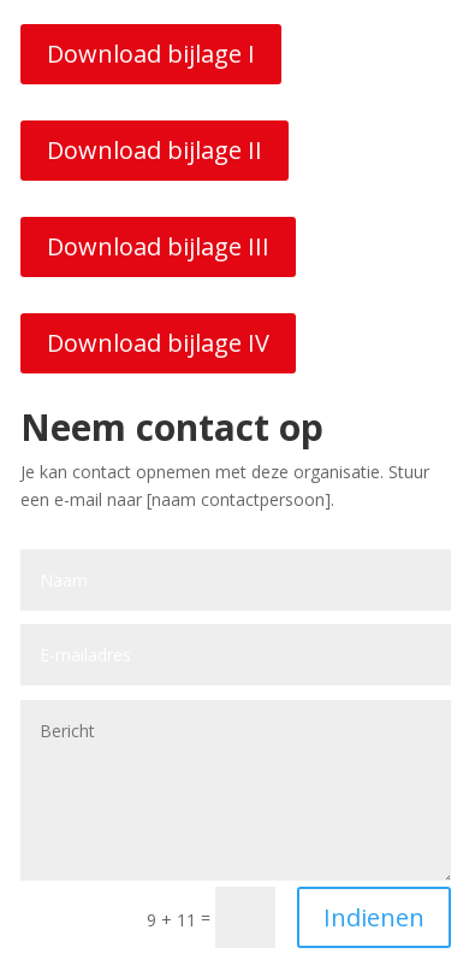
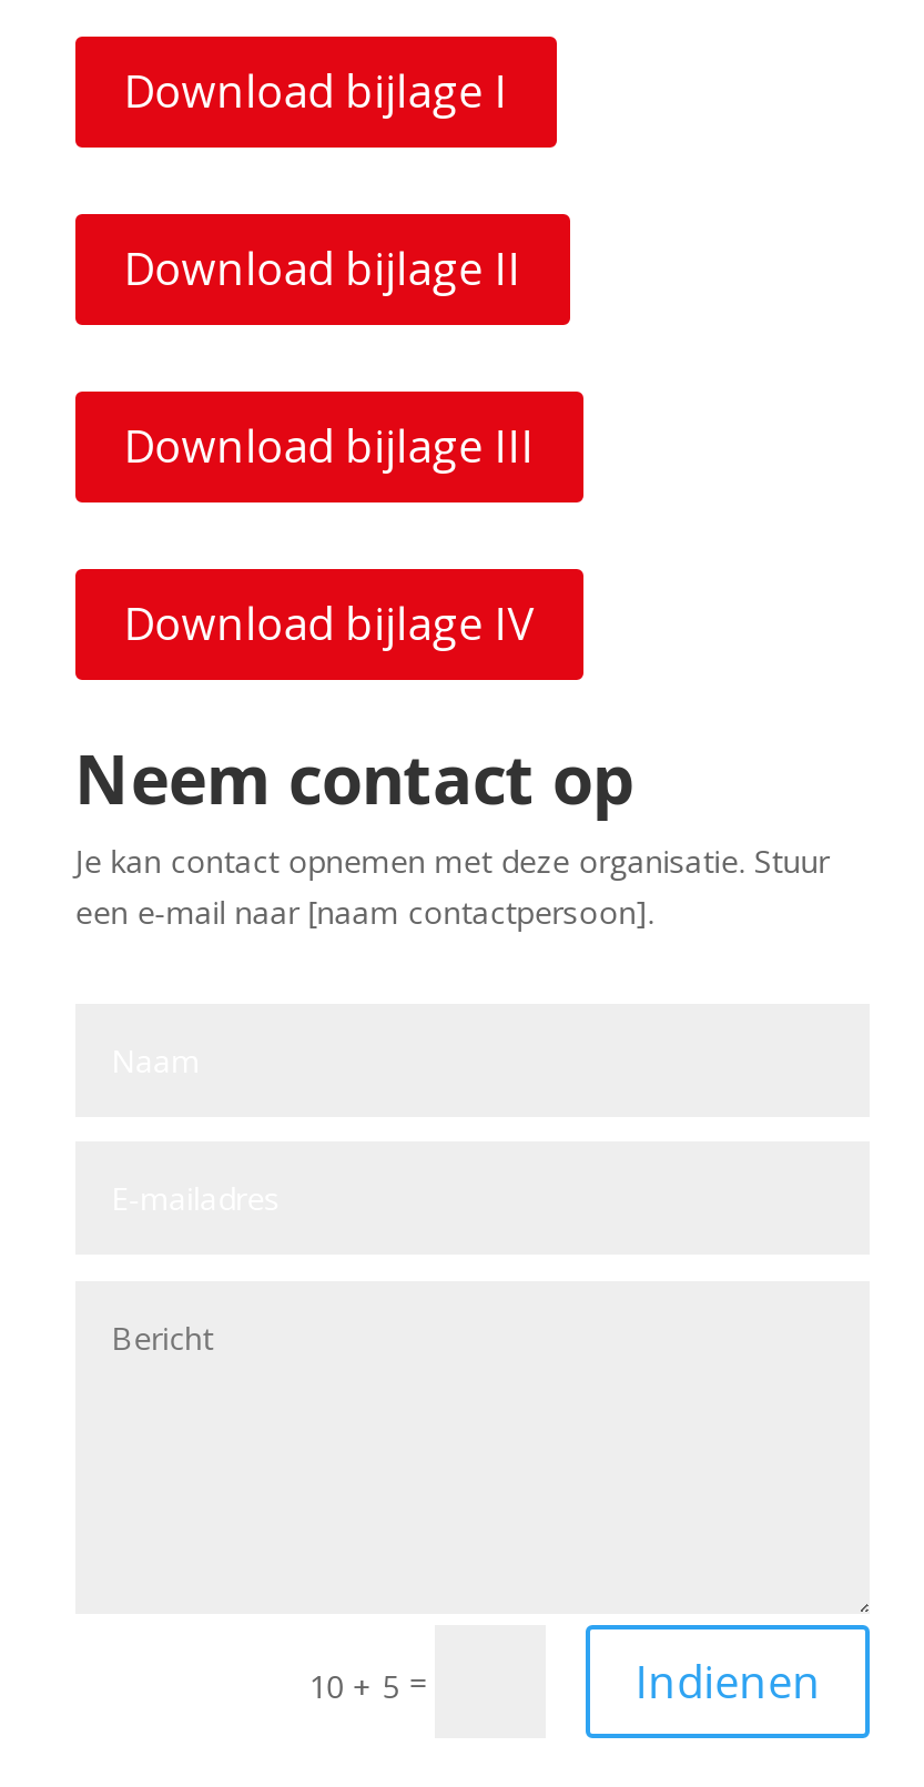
- 9 + 11 =
+ 10 + 5 =
